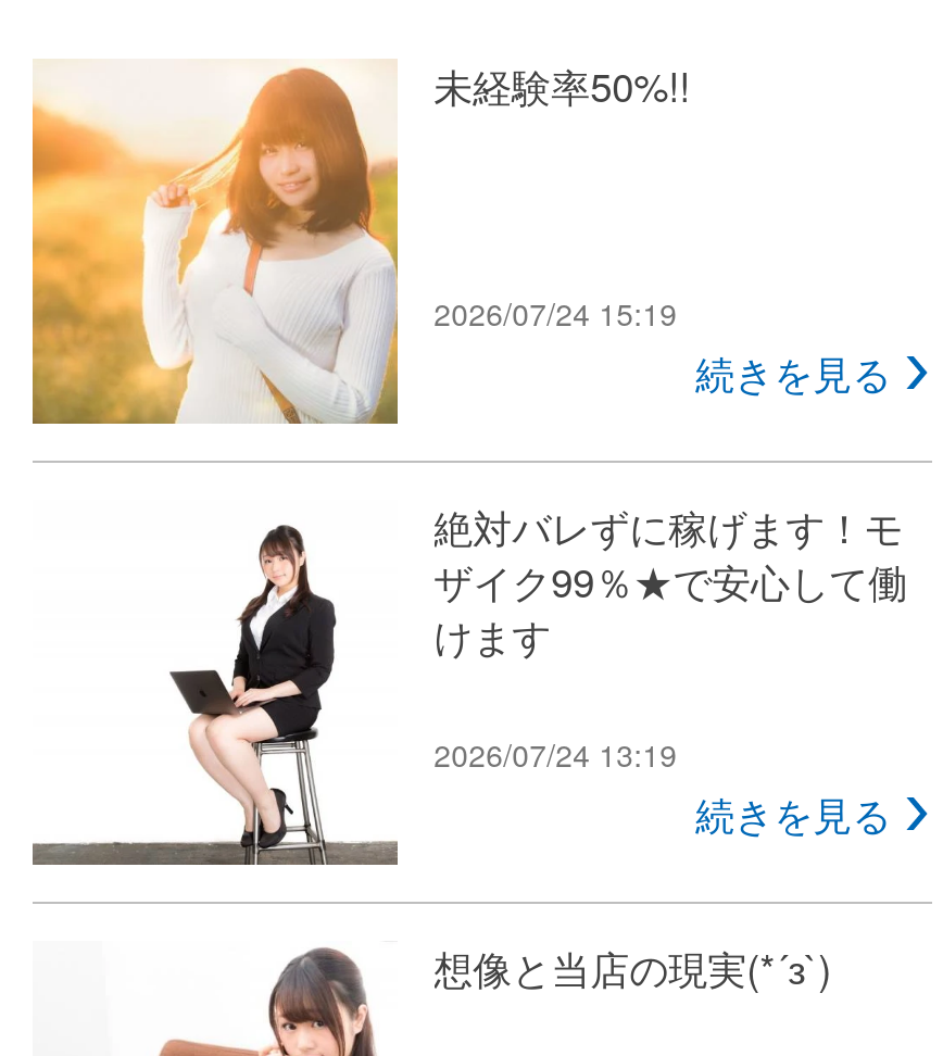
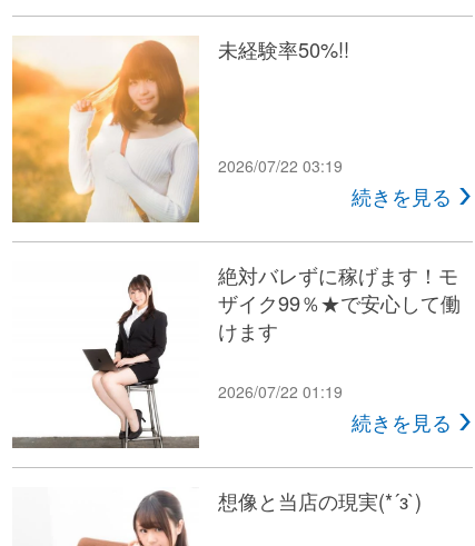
- 2026/07/24 15:19
+ 2026/07/22 03:19

- 2026/07/24 13:19
+ 2026/07/22 01:19
